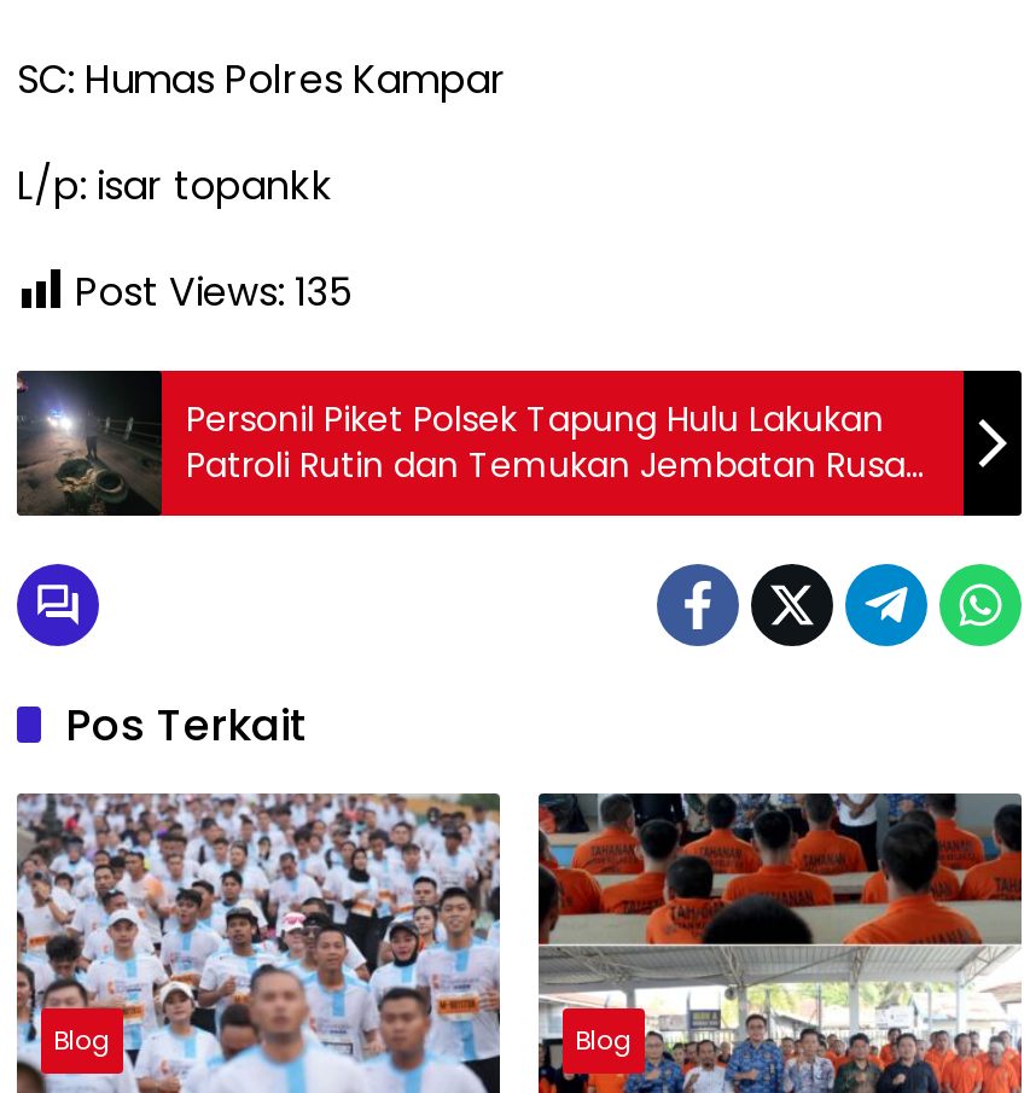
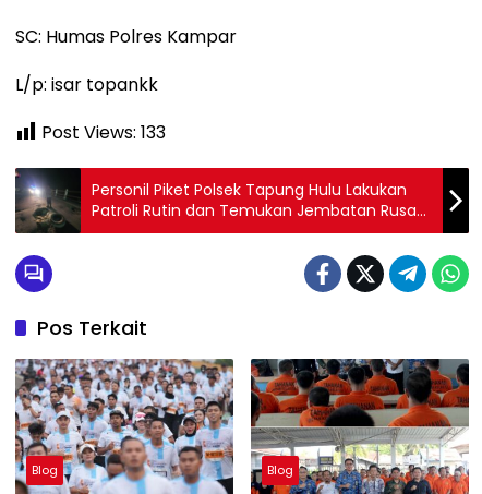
- Post Views: 135
+ Post Views: 133
